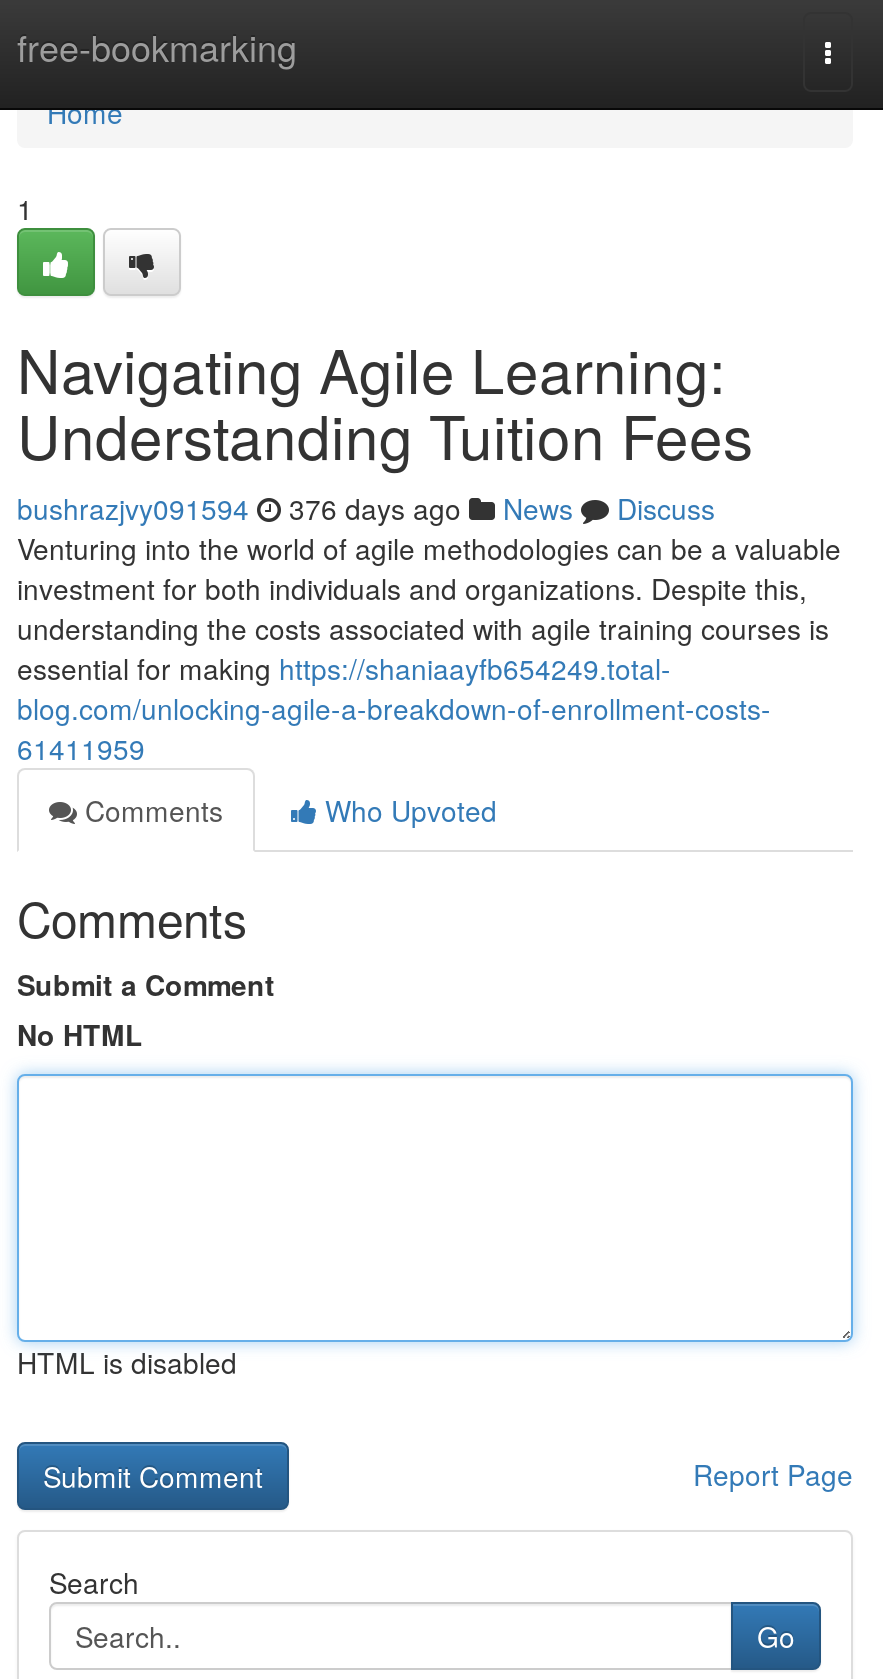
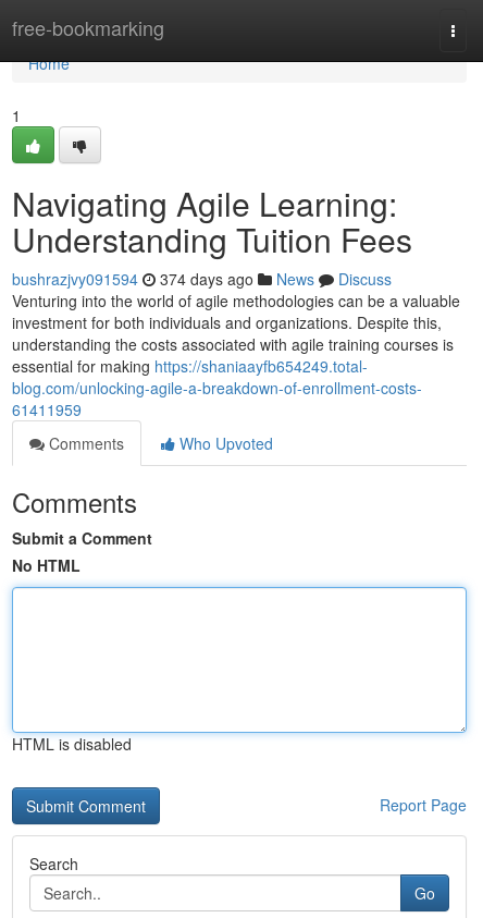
- bushrazjvy091594 376 days ago News Discuss
+ bushrazjvy091594 374 days ago News Discuss
